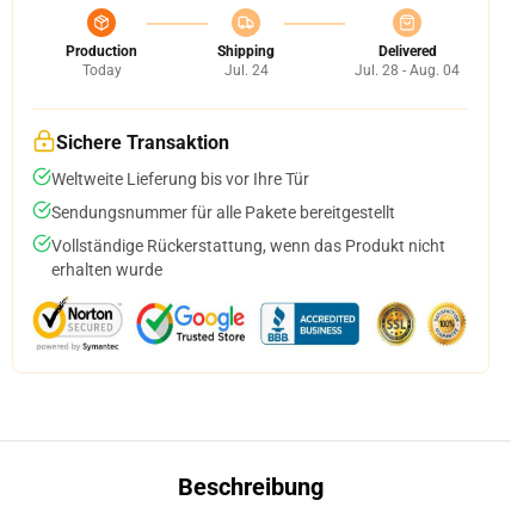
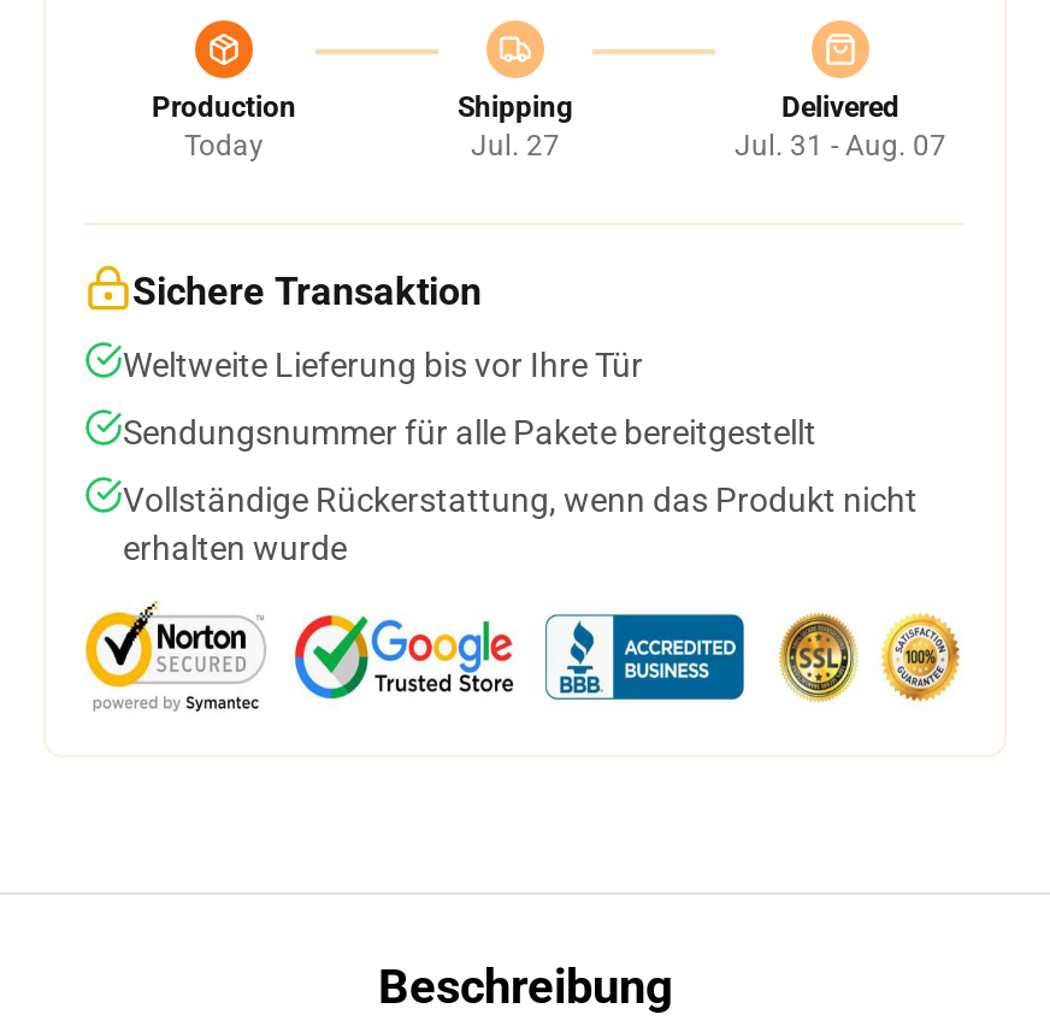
- Jul. 24
+ Jul. 27

- Jul. 28 - Aug. 04
+ Jul. 31 - Aug. 07
